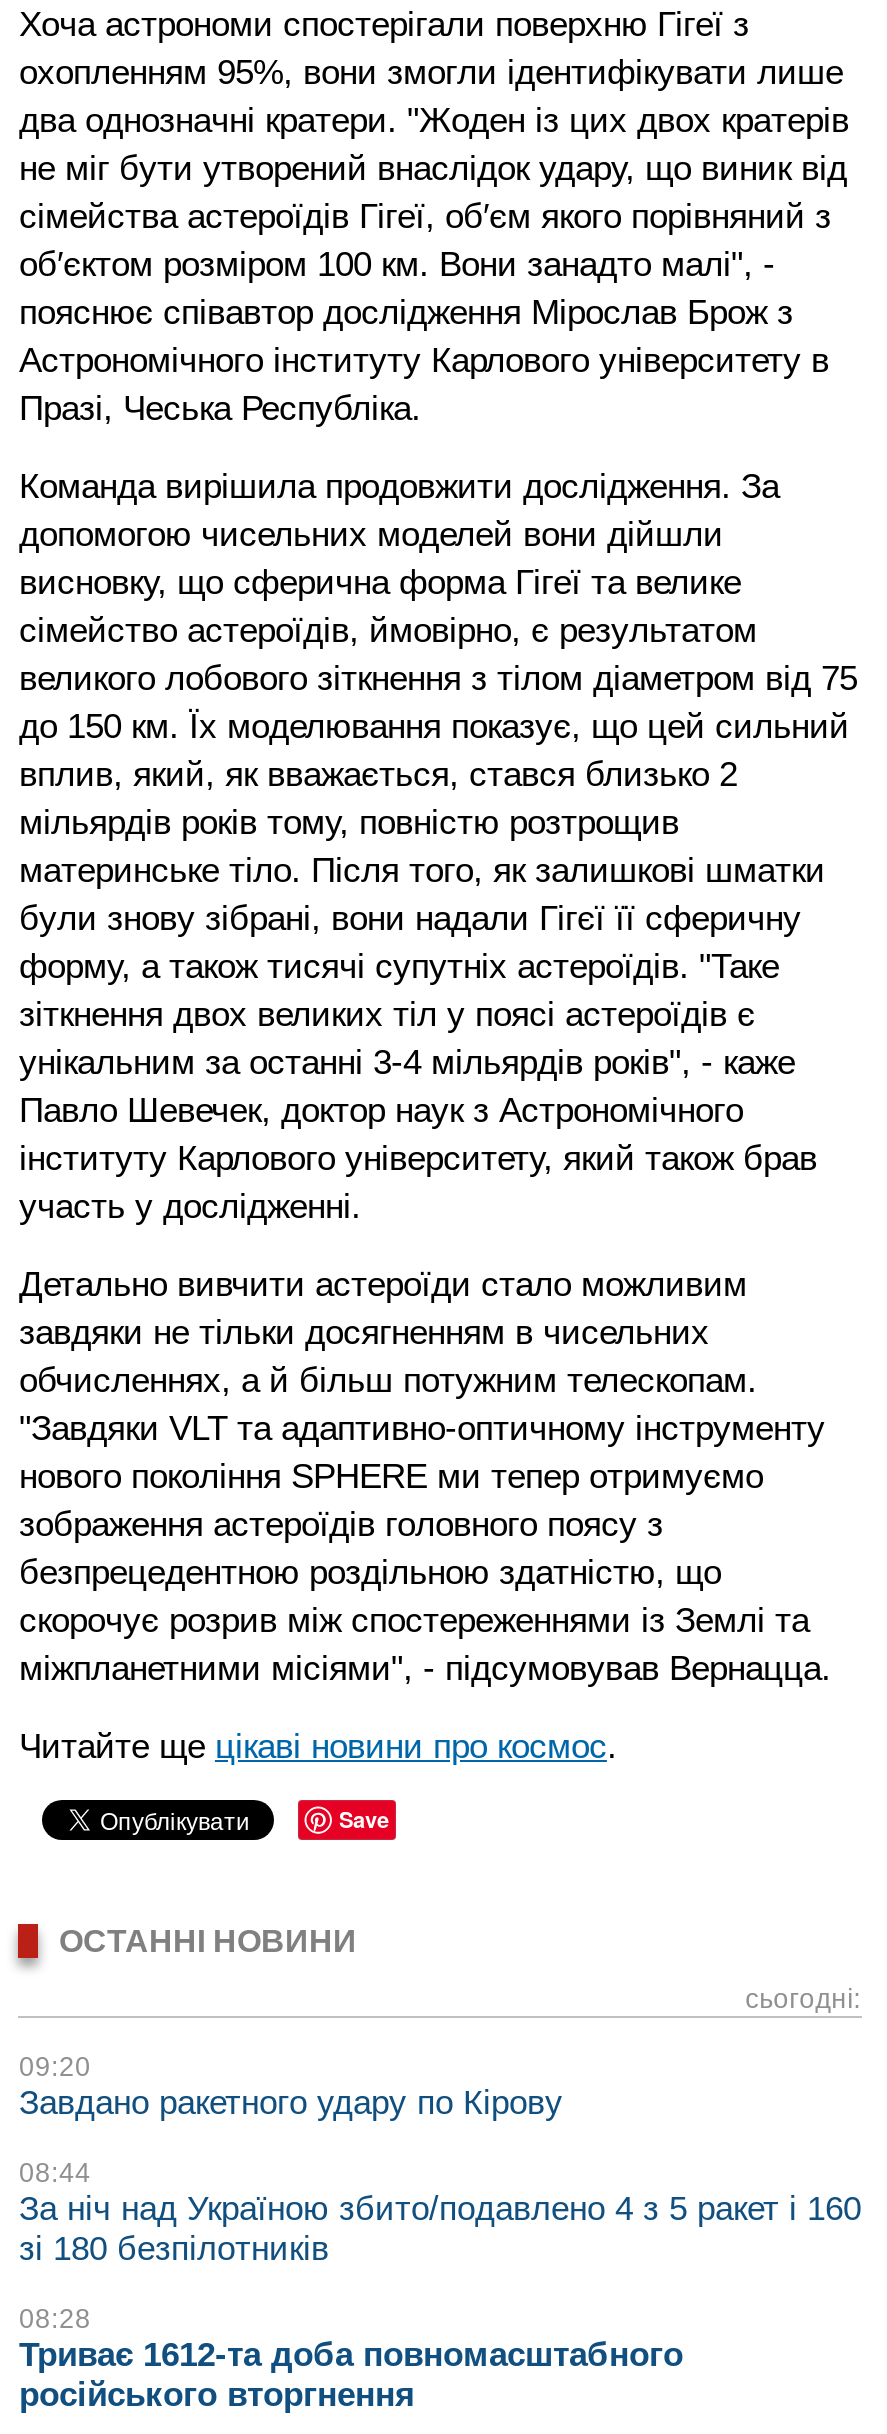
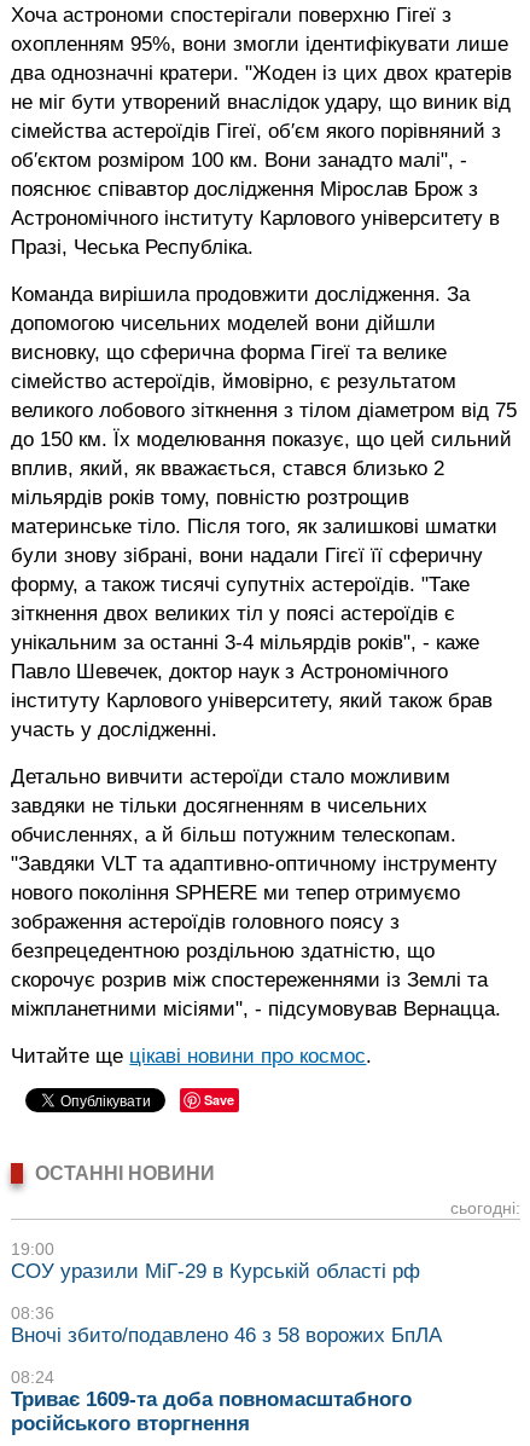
- 09:20
- Завдано ракетного удару по Кірову
+ 19:00
+ СОУ уразили МіГ-29 в Курській області рф

- 08:44
- За ніч над Україною збито/подавлено 4 з 5 ракет і 160
- зі 180 безпілотників
+ 08:36
+ Вночі збито/подавлено 46 з 58 ворожих БпЛА

- 08:28
- Триває 1612-та доба повномасштабного
+ 08:24
+ Триває 1609-та доба повномасштабного
